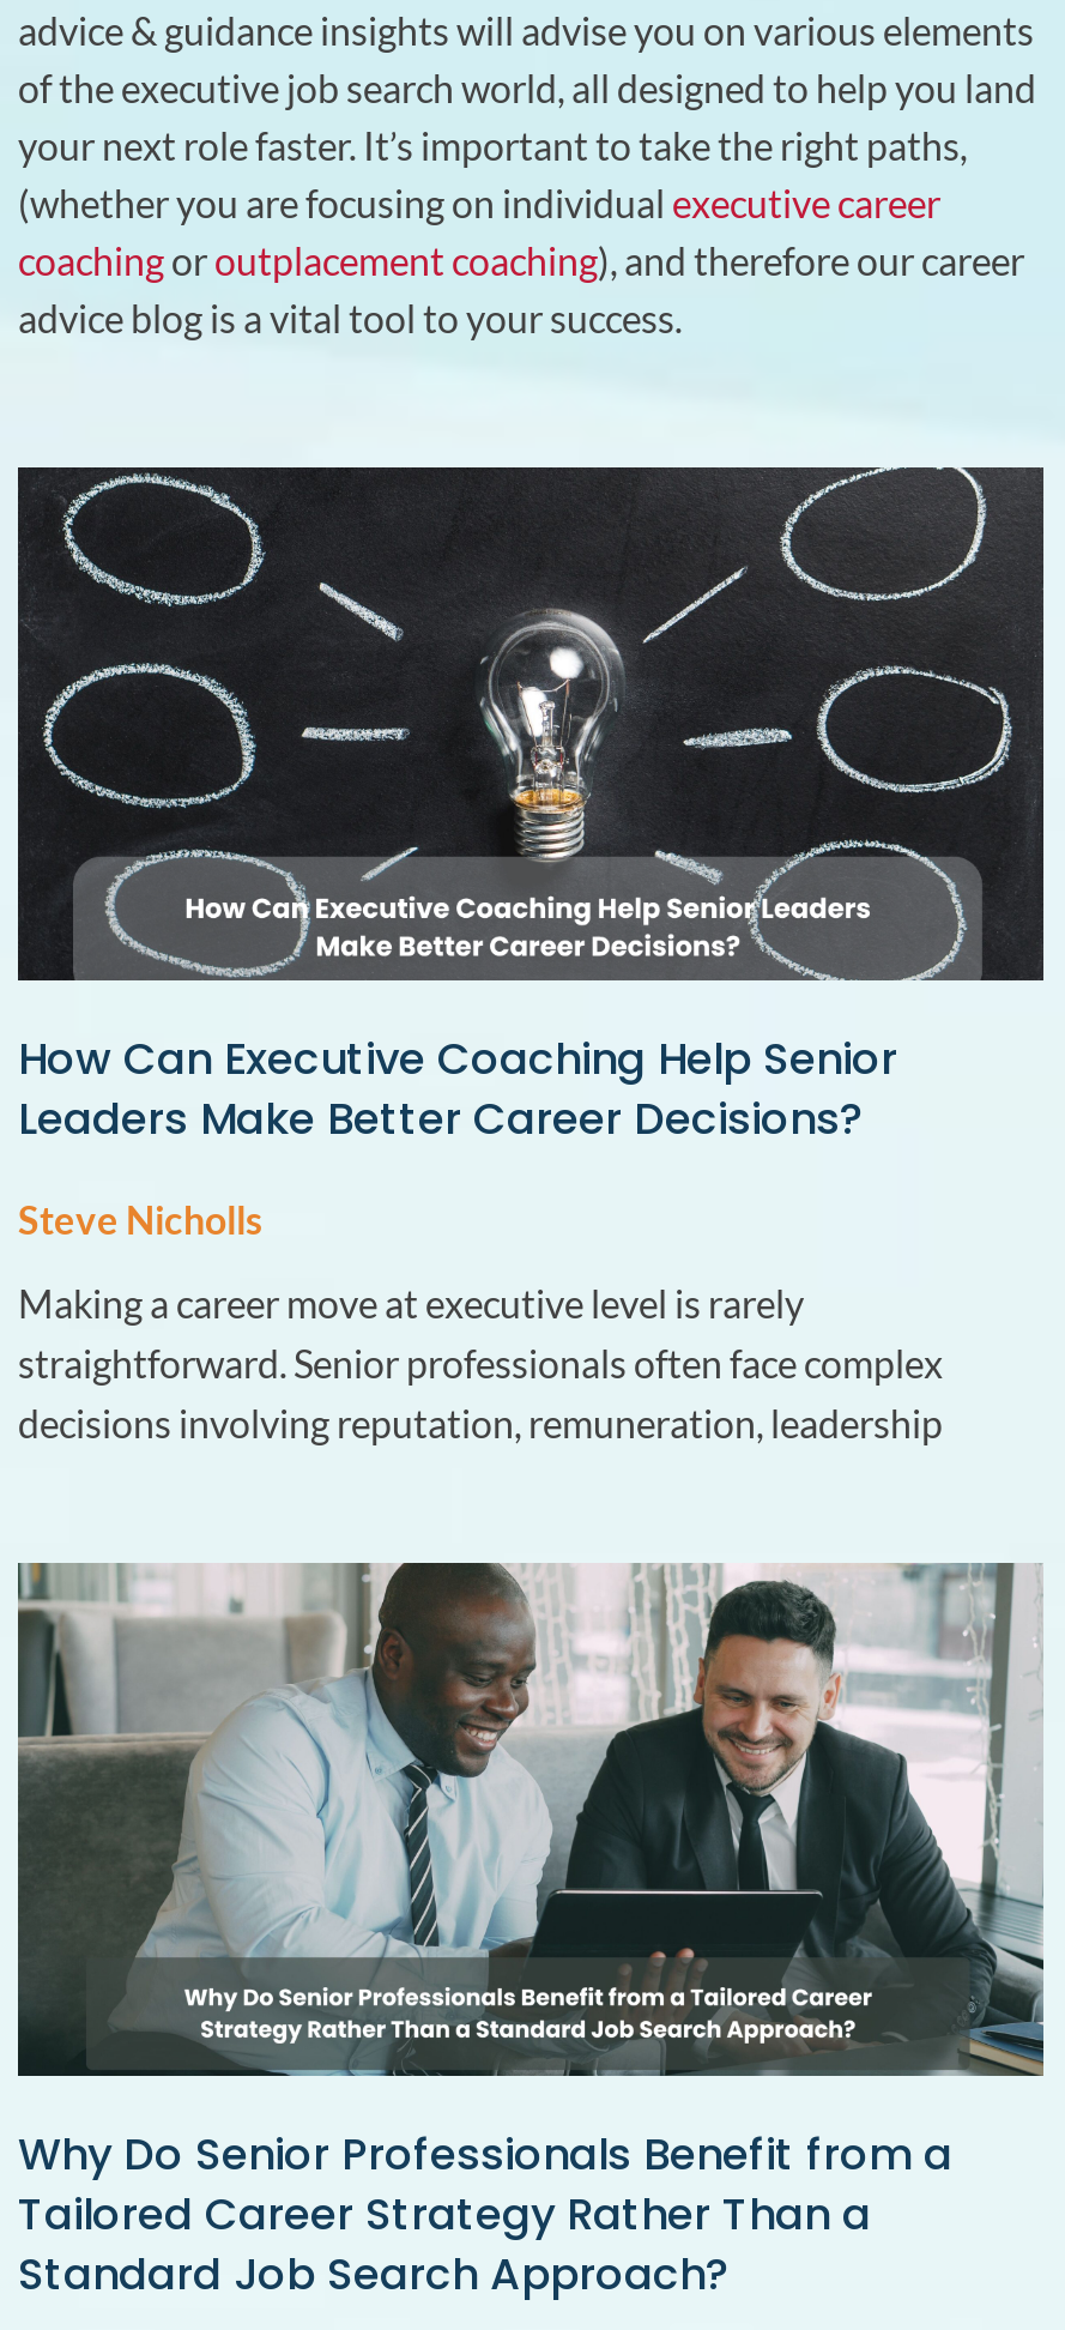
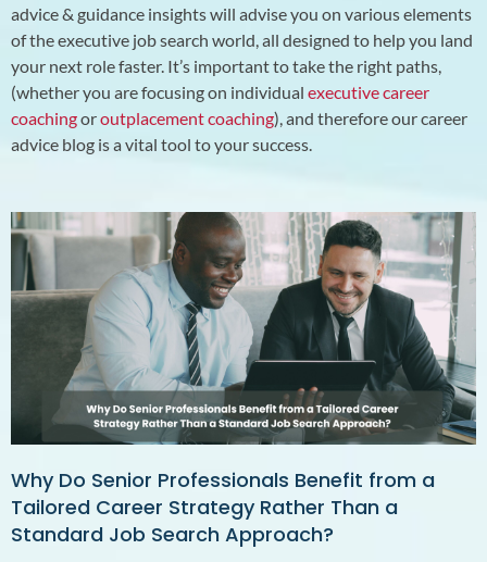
- [image]
- How Can Executive Coaching Help Senior
- Leaders Make Better Career Decisions?
- Steve Nicholls
- Making a career move at executive level is rarely
- straightforward. Senior professionals often face complex
- decisions involving reputation, remuneration, leadership
